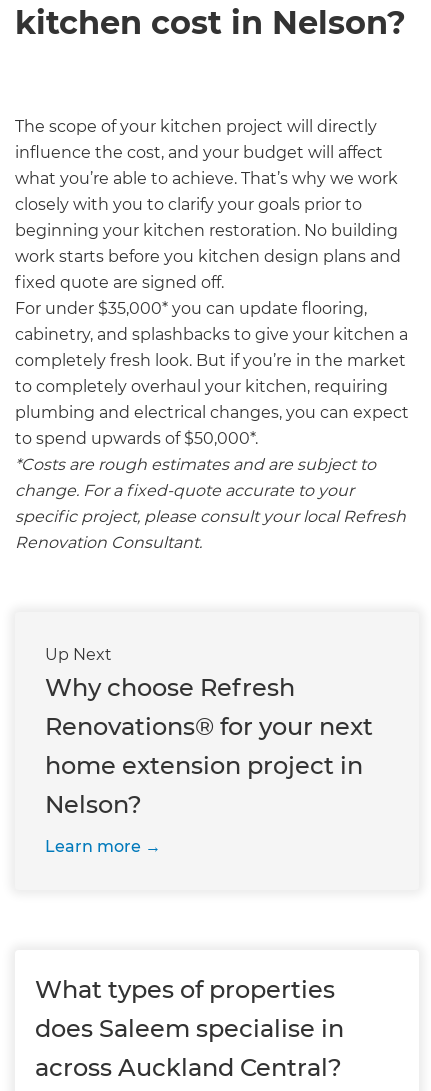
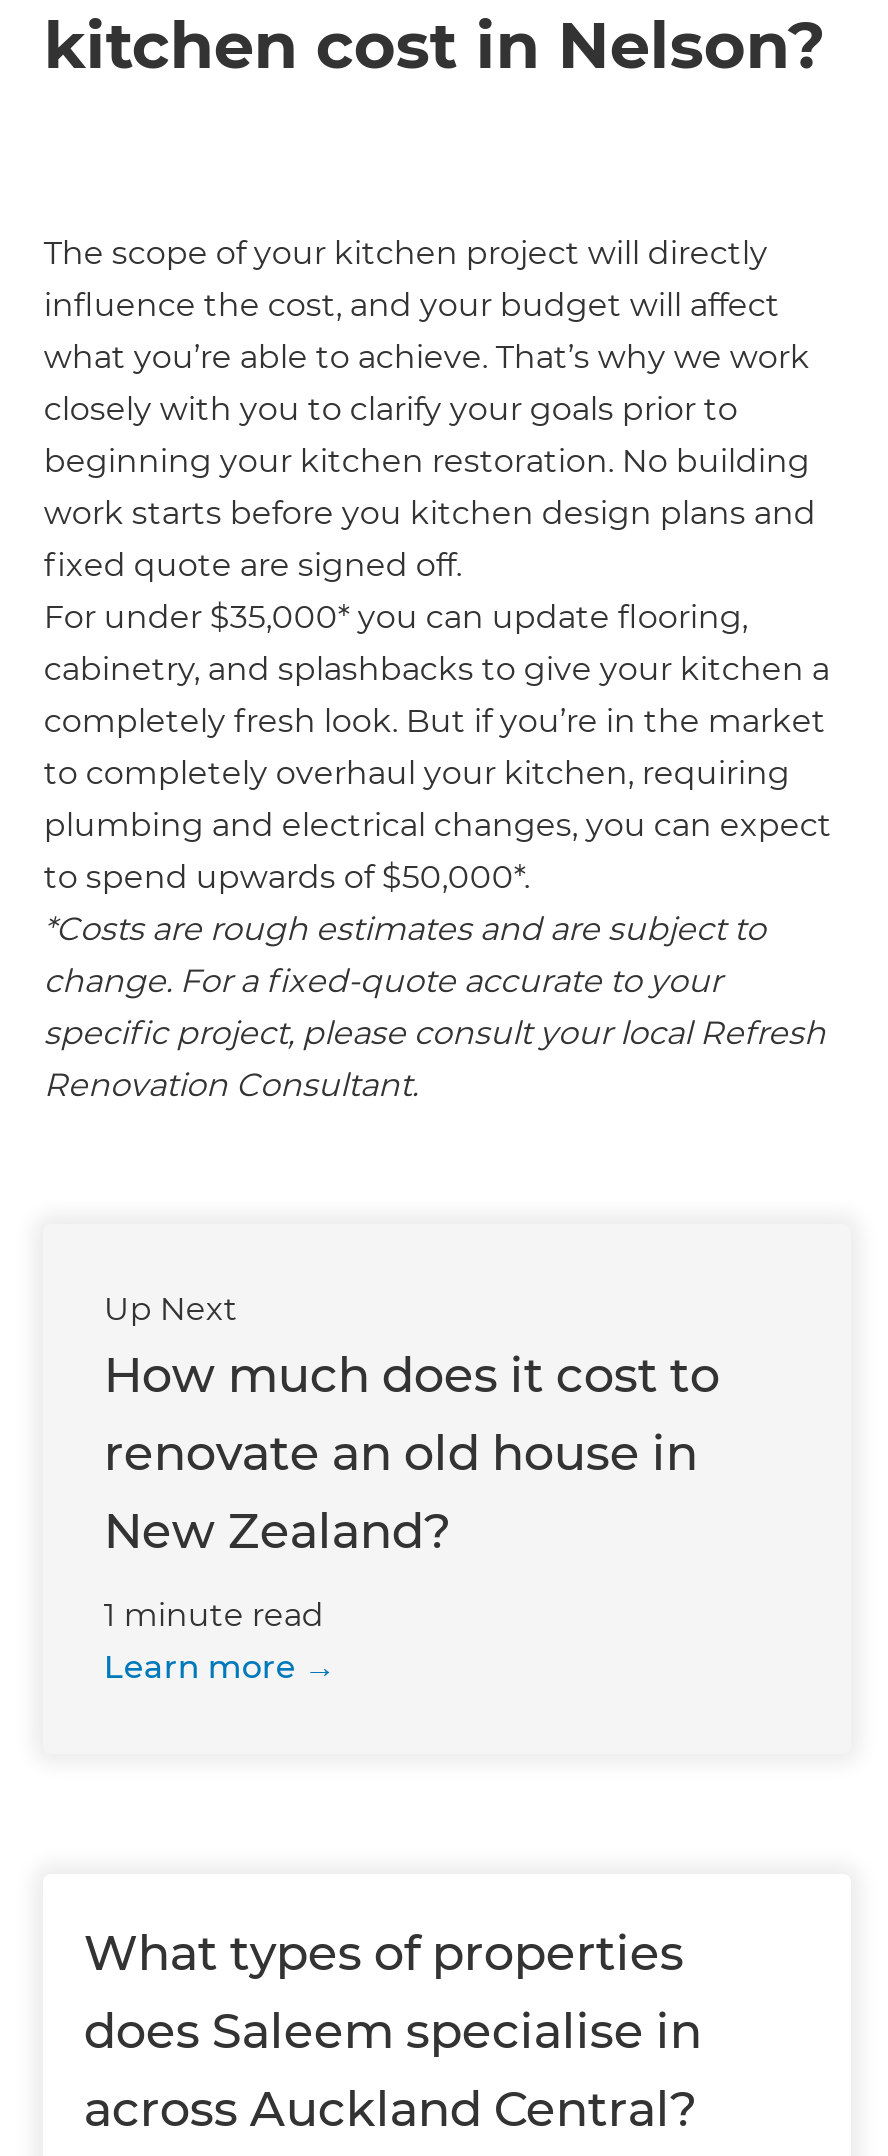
- Why choose Refresh
- Renovations® for your next
- home extension project in
- Nelson?
+ How much does it cost to
+ renovate an old house in
+ New Zealand?
+ 1 minute read
